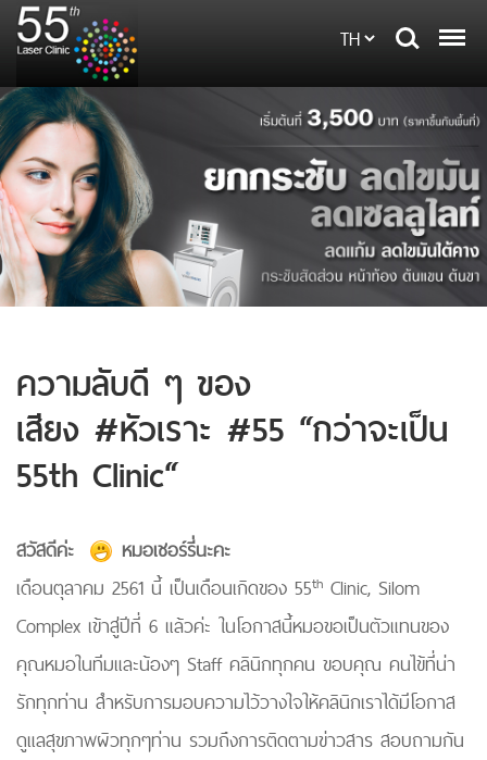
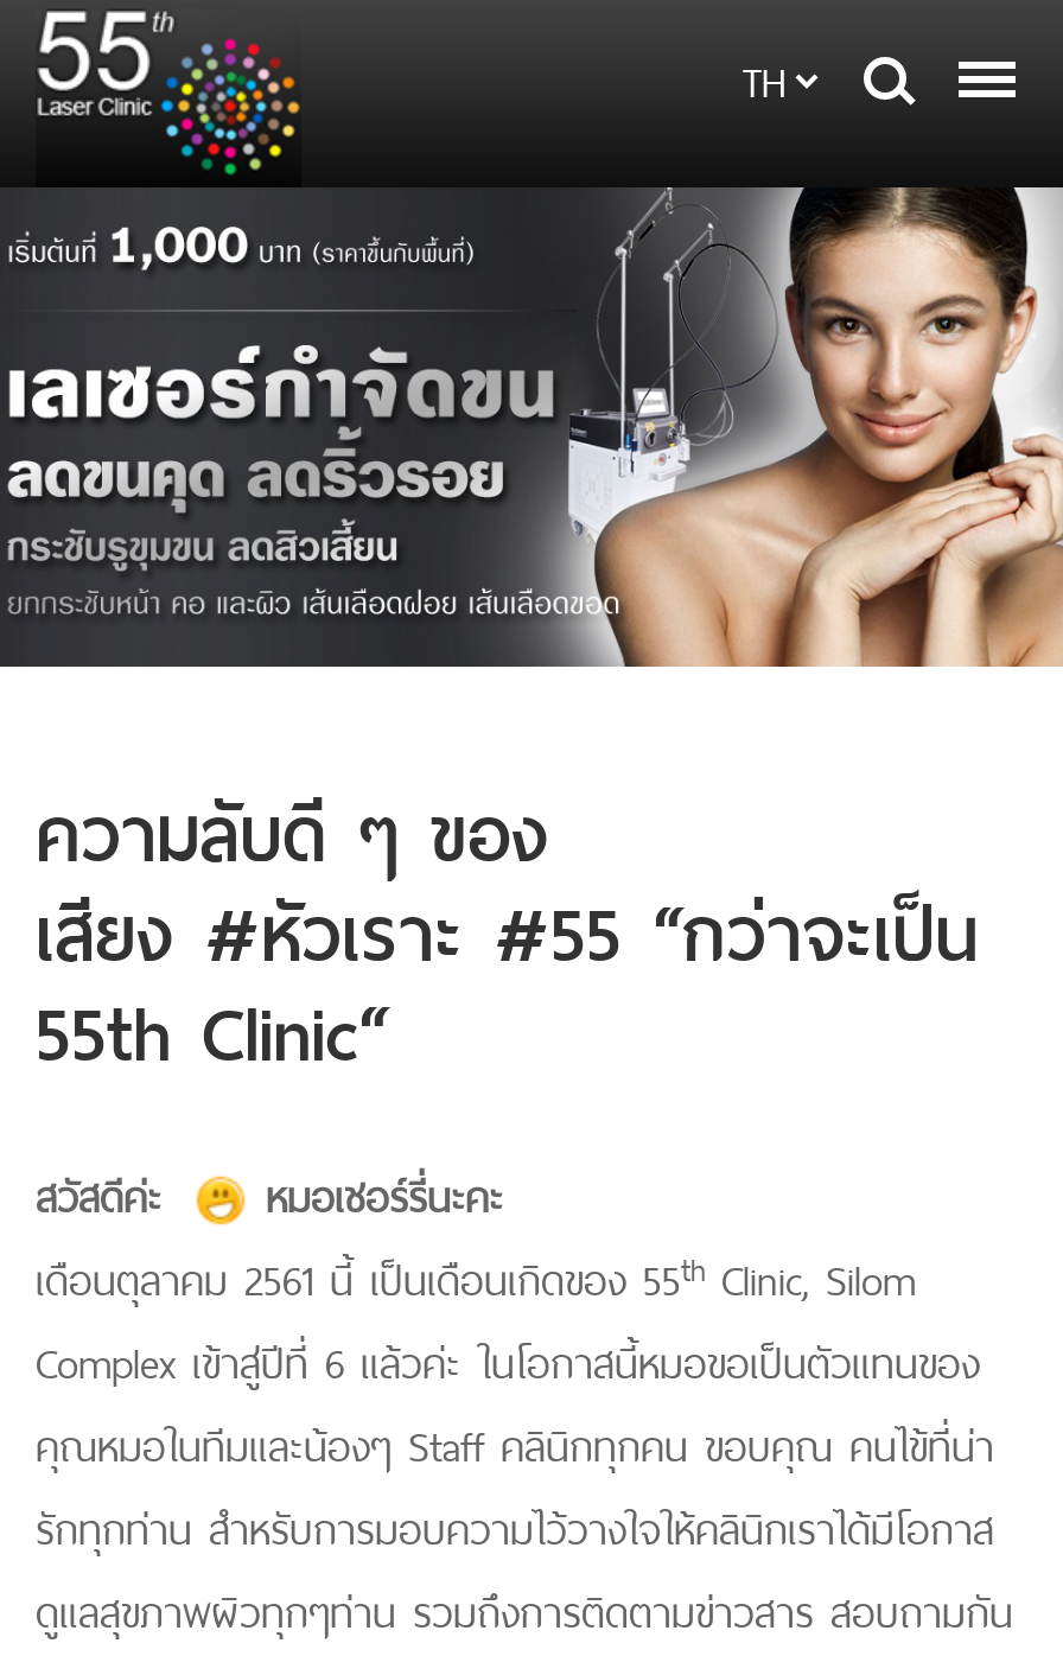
- [image]
+ [image]
